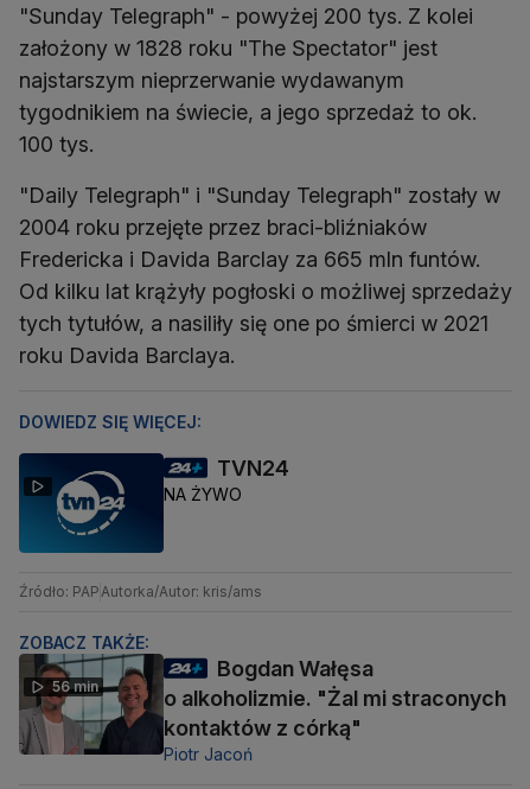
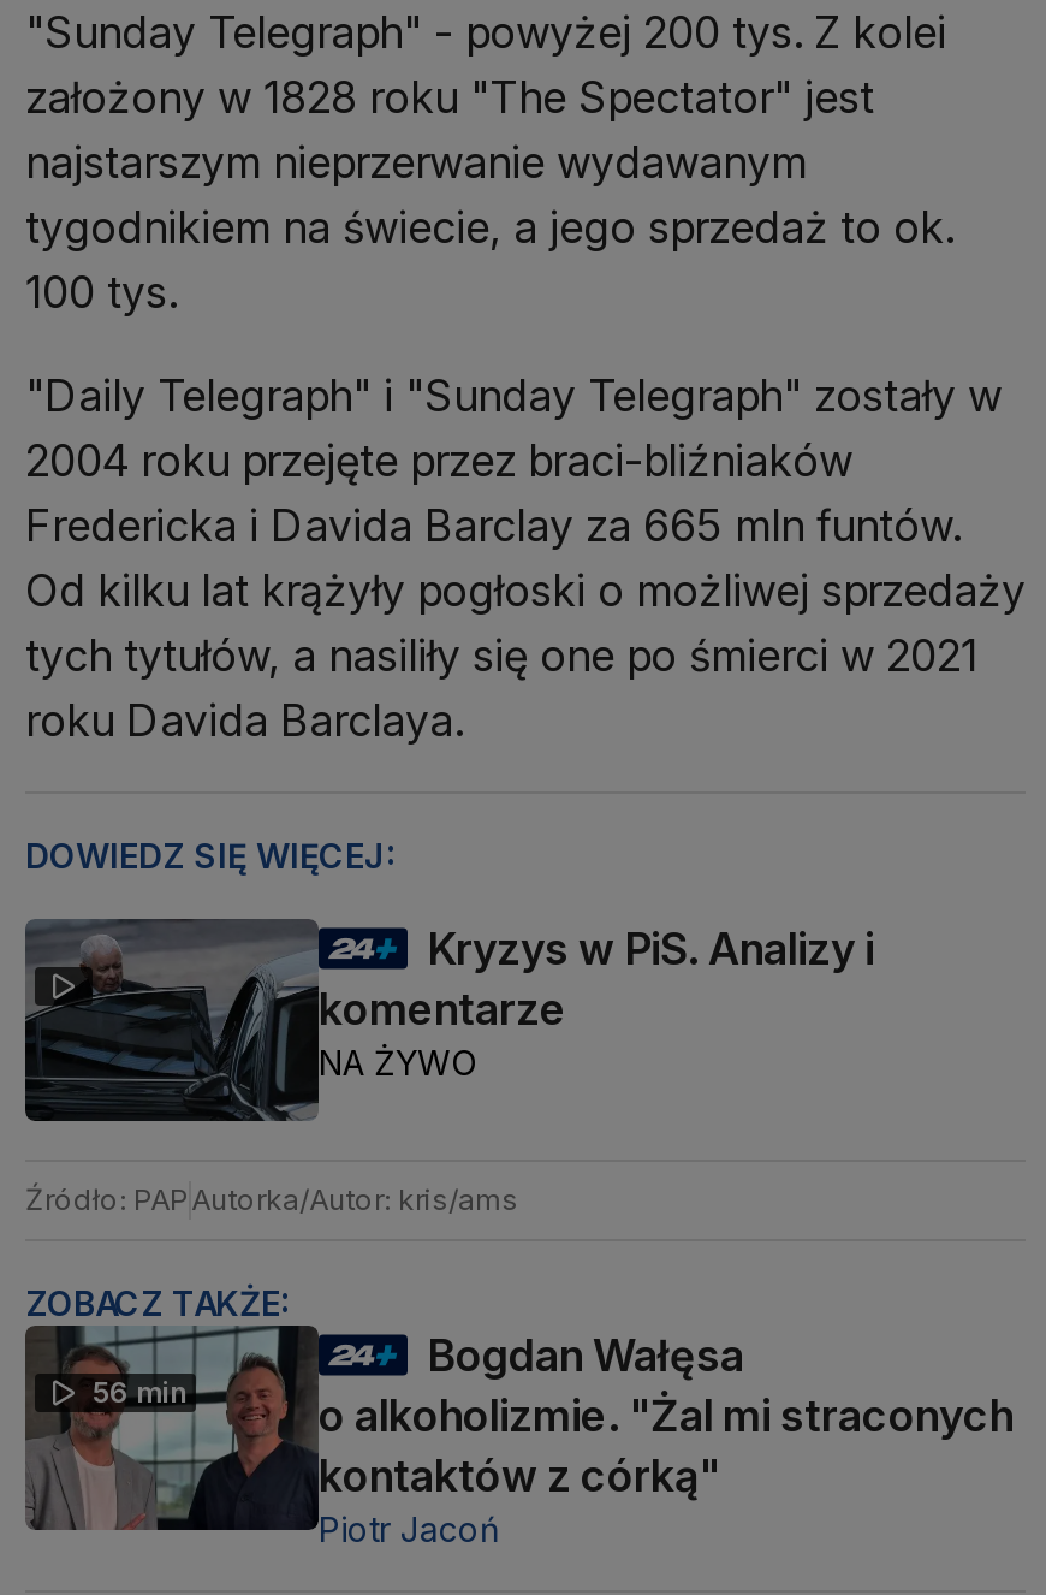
- [image]
+ [image]

- TVN24
+ Kryzys w PiS. Analizy i
+ komentarze

moved down: NA ŻYWO
